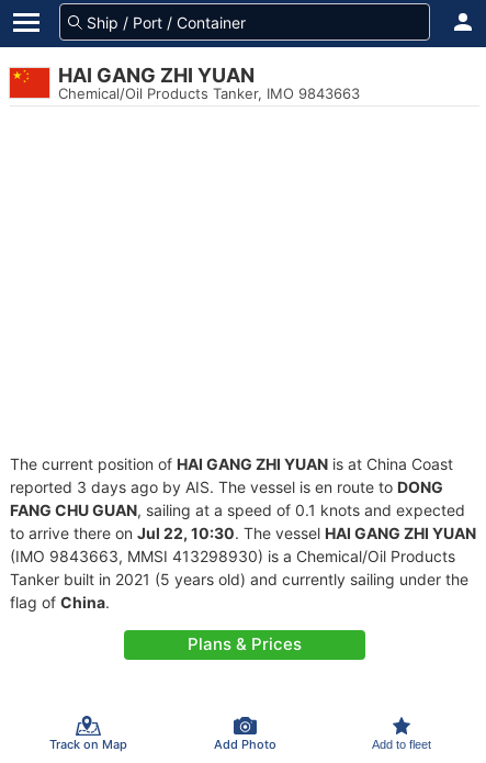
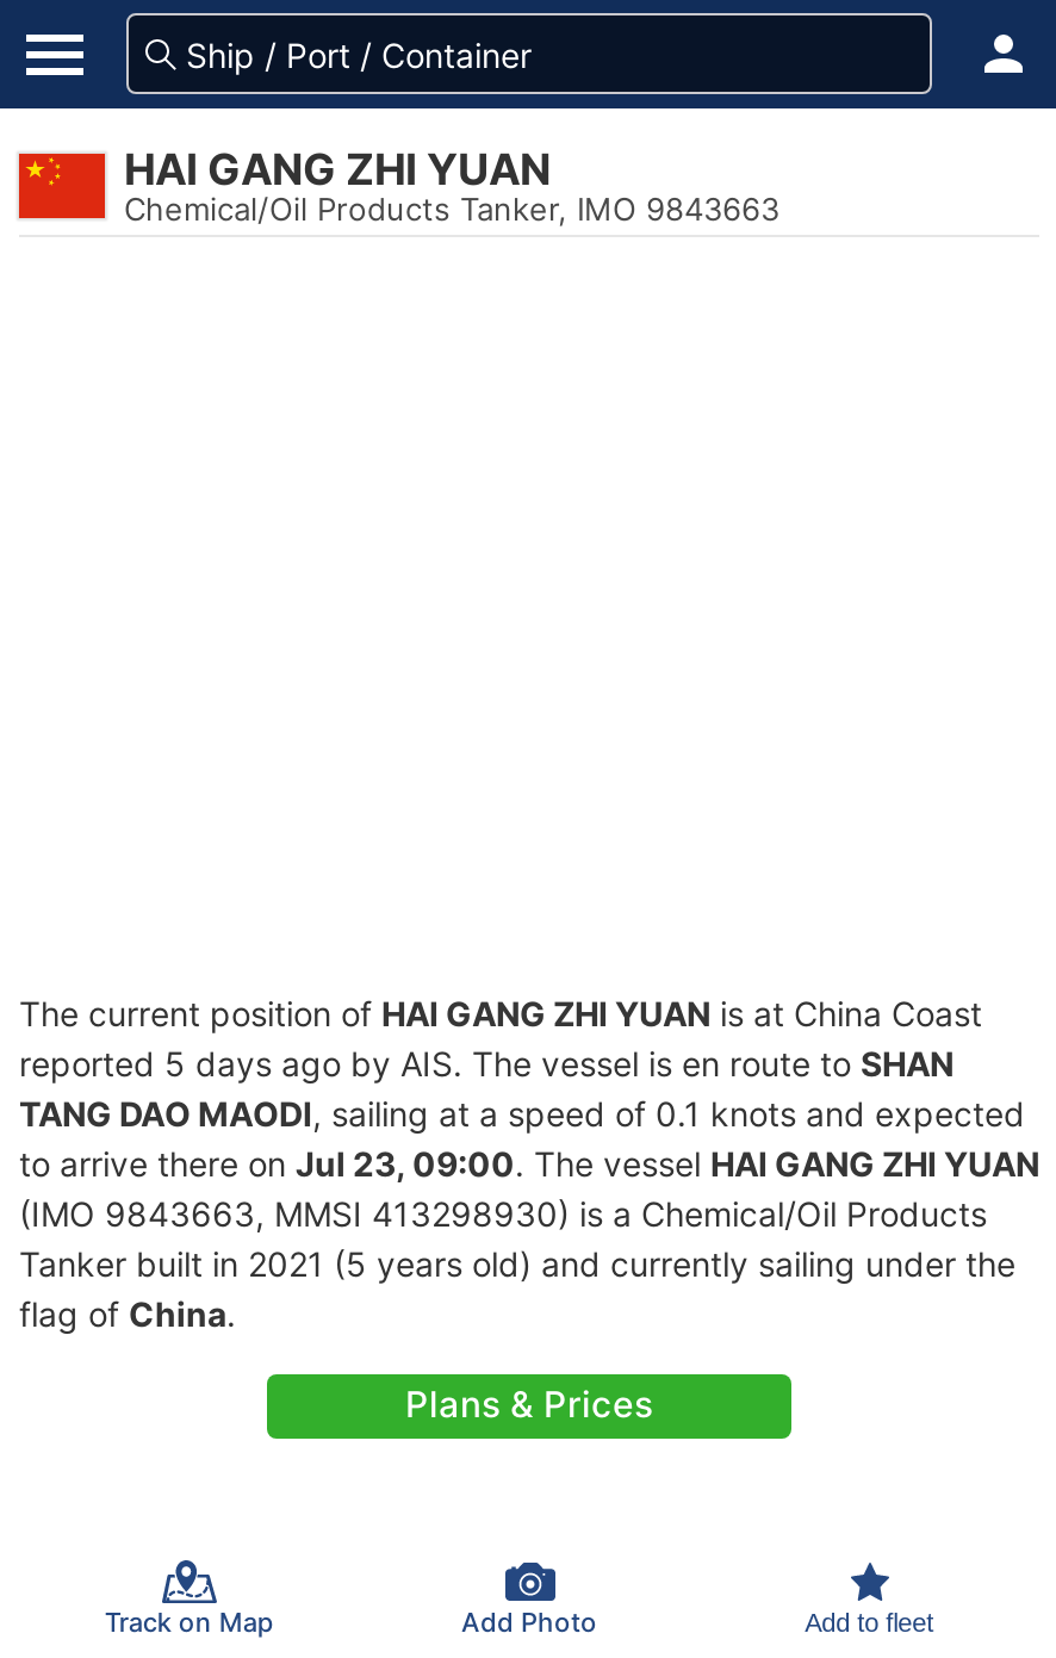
- reported 3 days ago by AIS. The vessel is en route to DONG
+ reported 5 days ago by AIS. The vessel is en route to SHAN

- FANG CHU GUAN, sailing at a speed of 0.1 knots and expected
+ TANG DAO MAODI, sailing at a speed of 0.1 knots and expected

- to arrive there on Jul 22, 10:30. The vessel HAI GANG ZHI YUAN
+ to arrive there on Jul 23, 09:00. The vessel HAI GANG ZHI YUAN
